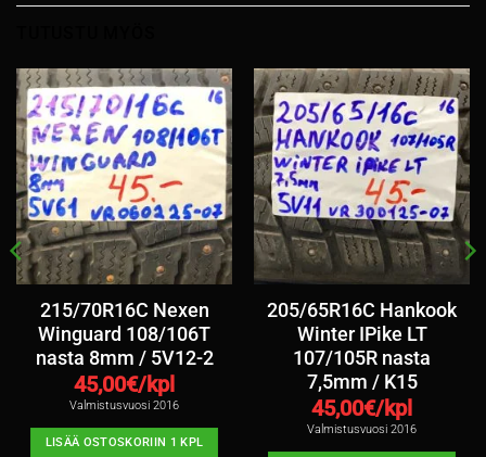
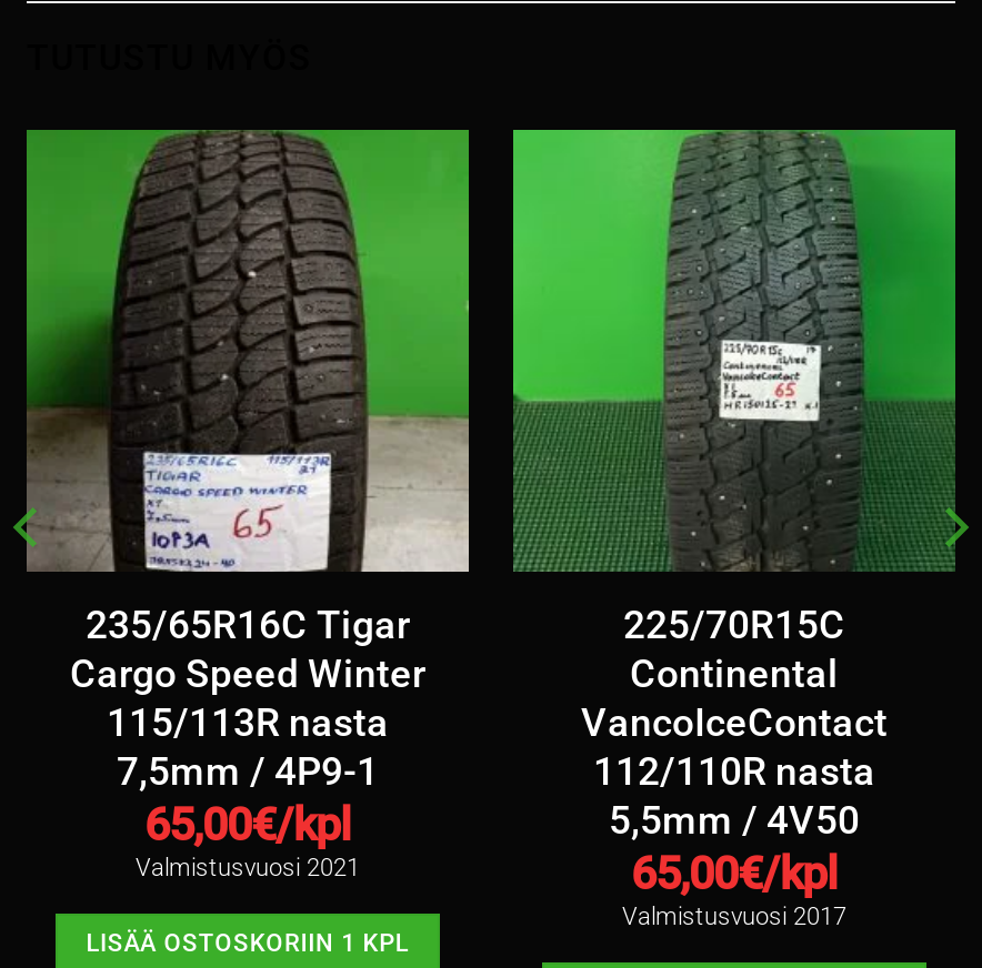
- [image]
- 215/70R16C Nexen
- Winguard 108/106T
- nasta 8mm / 5V12-2
- 45,00€/kpl
- Valmistusvuosi 2016
+ [image]
+ 235/65R16C Tigar
+ Cargo Speed Winter
+ 115/113R nasta
+ 7,5mm / 4P9-1
+ 65,00€/kpl
+ Valmistusvuosi 2021

- [image]
- 205/65R16C Hankook
- Winter IPike LT
- 107/105R nasta
- 7,5mm / K15
- 45,00€/kpl
- Valmistusvuosi 2016
+ [image]
+ 225/70R15C
+ Continental
+ VancoIceContact
+ 112/110R nasta
+ 5,5mm / 4V50
+ 65,00€/kpl
+ Valmistusvuosi 2017
